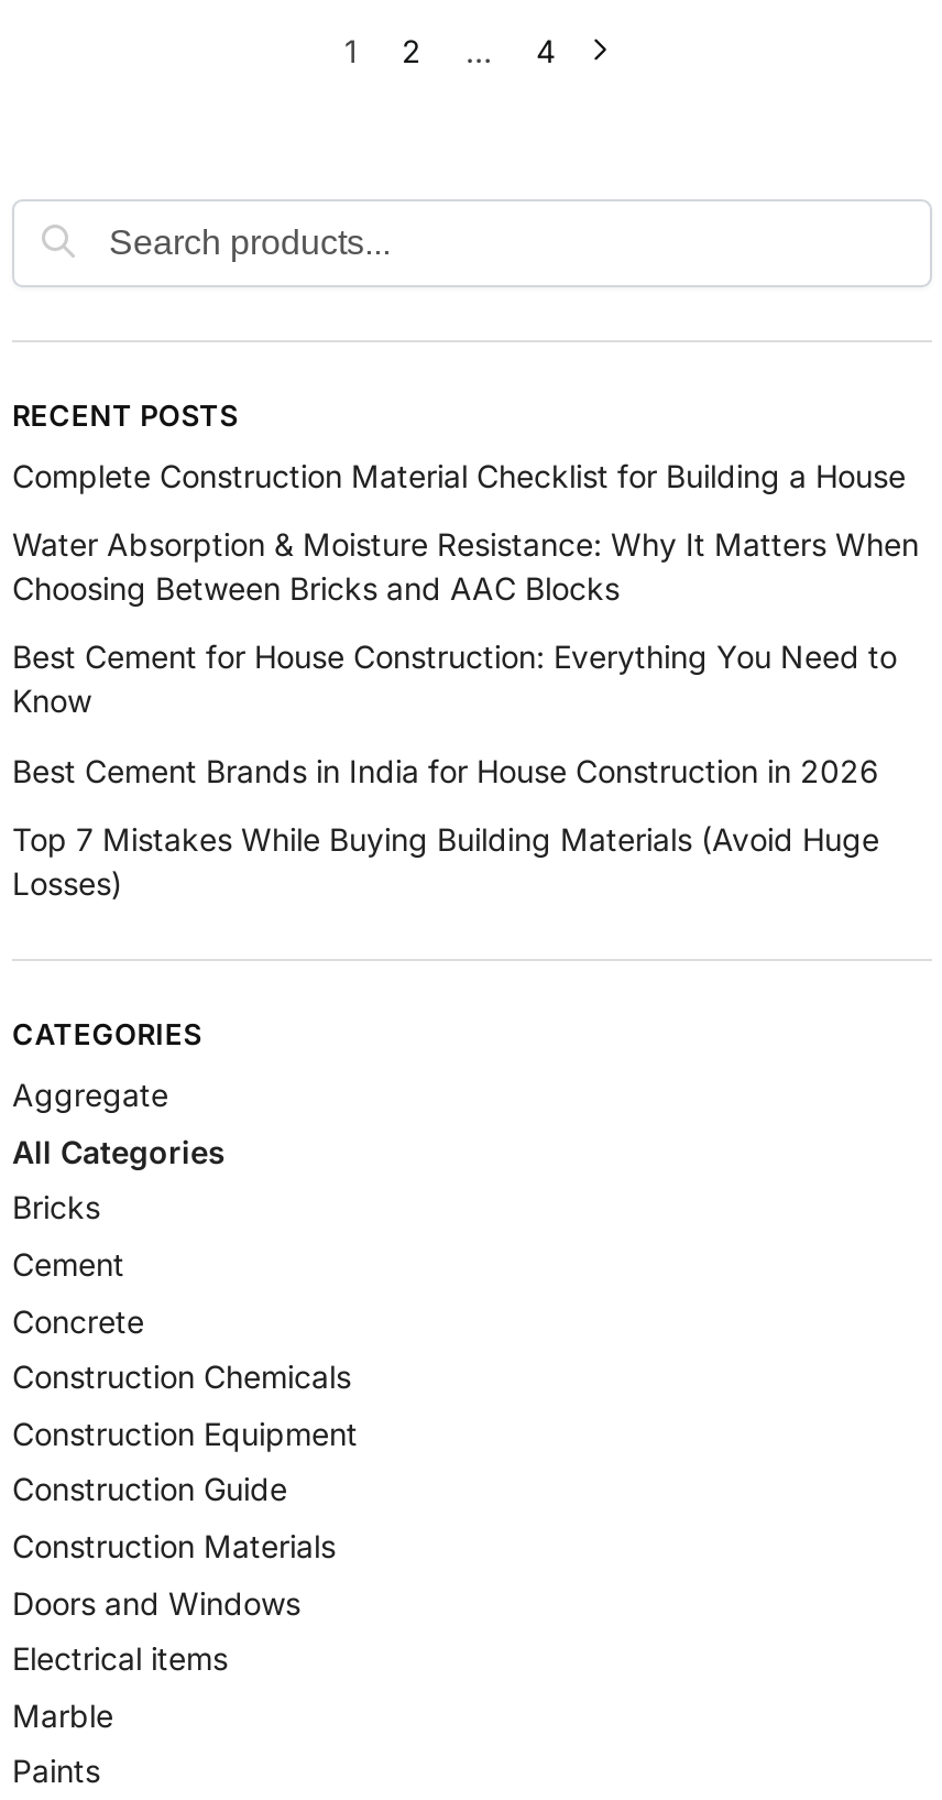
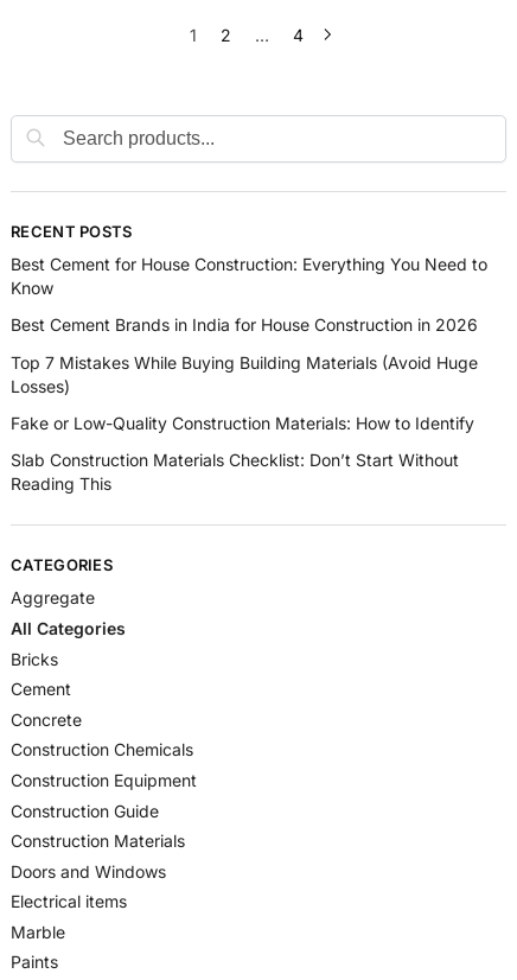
- Complete Construction Material Checklist for Building a House
- Water Absorption & Moisture Resistance: Why It Matters When
- Choosing Between Bricks and AAC Blocks

moved up: Best Cement for House Construction: Everything You Need to | Know | Best Cement Brands in India for House Construction in 2026 | Top 7 Mistakes While Buying Building Materials (Avoid Huge | Losses)

+ Fake or Low-Quality Construction Materials: How to Identify
+ Slab Construction Materials Checklist: Don’t Start Without
+ Reading This
